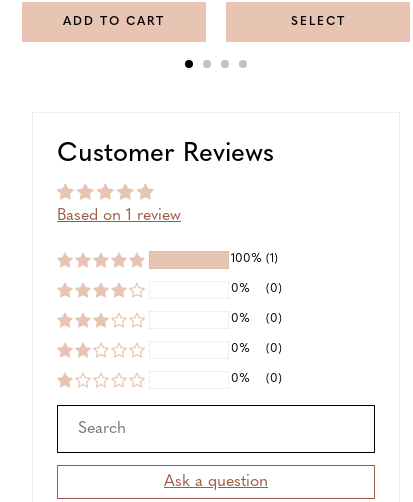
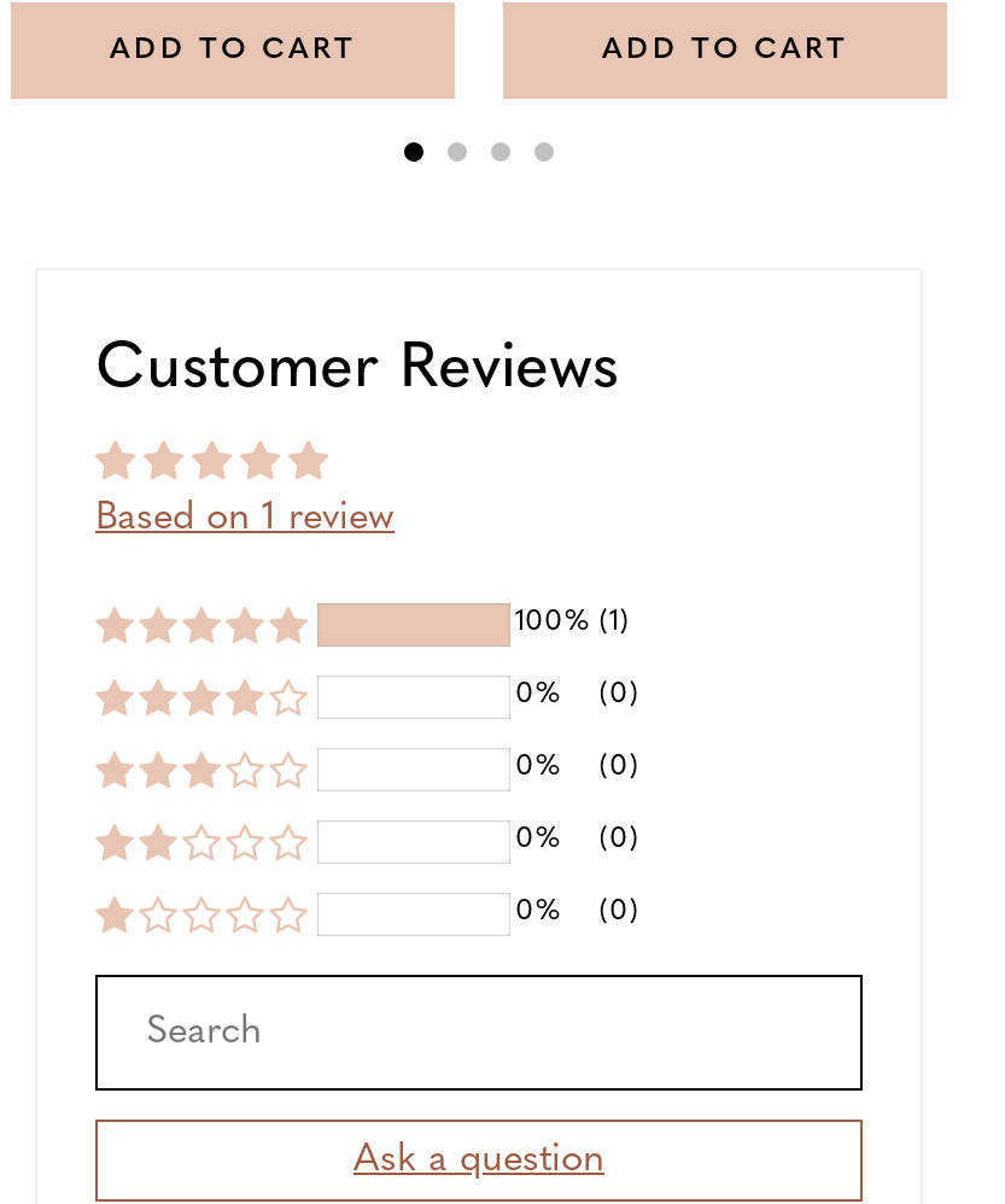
- SELECT
+ ADD TO CART
